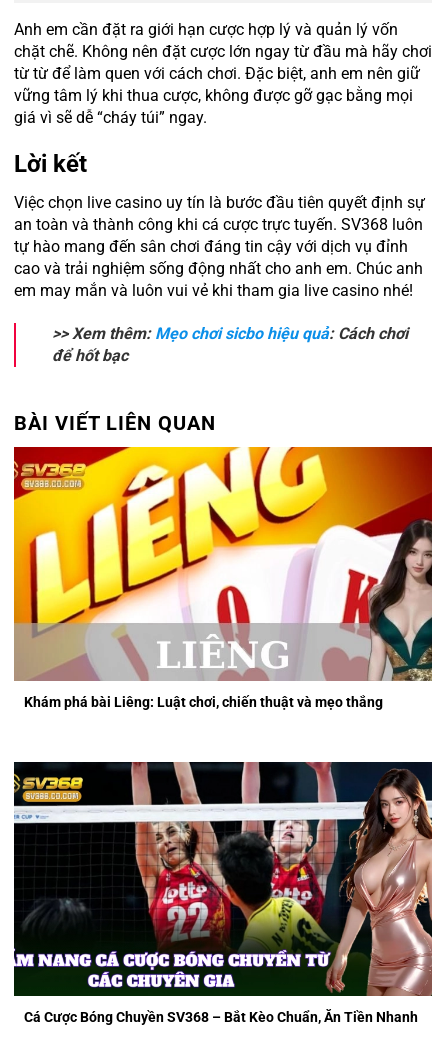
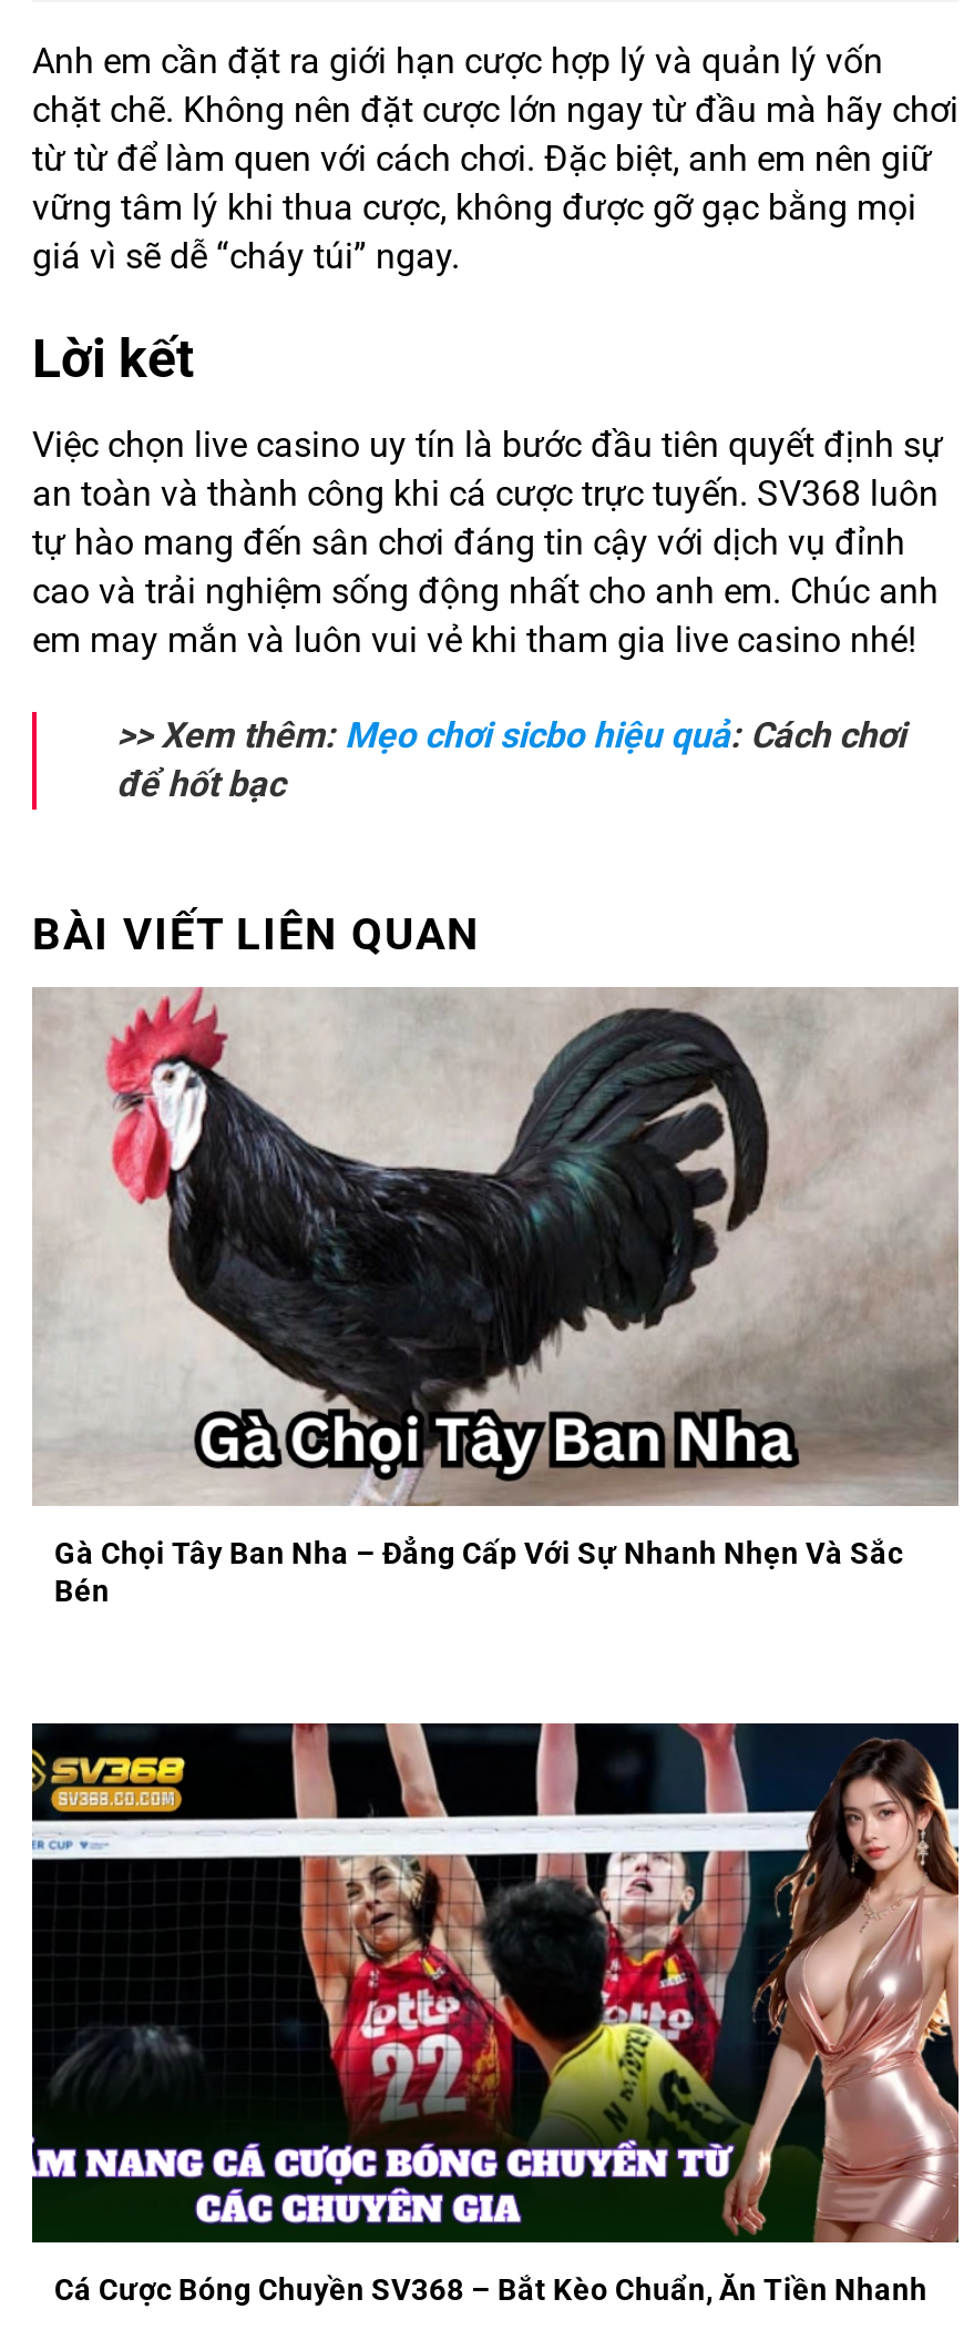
- [image]
- Khám phá bài Liêng: Luật chơi, chiến thuật và mẹo thắng
+ [image]
+ Gà Chọi Tây Ban Nha – Đẳng Cấp Với Sự Nhanh Nhẹn Và Sắc
+ Bén
